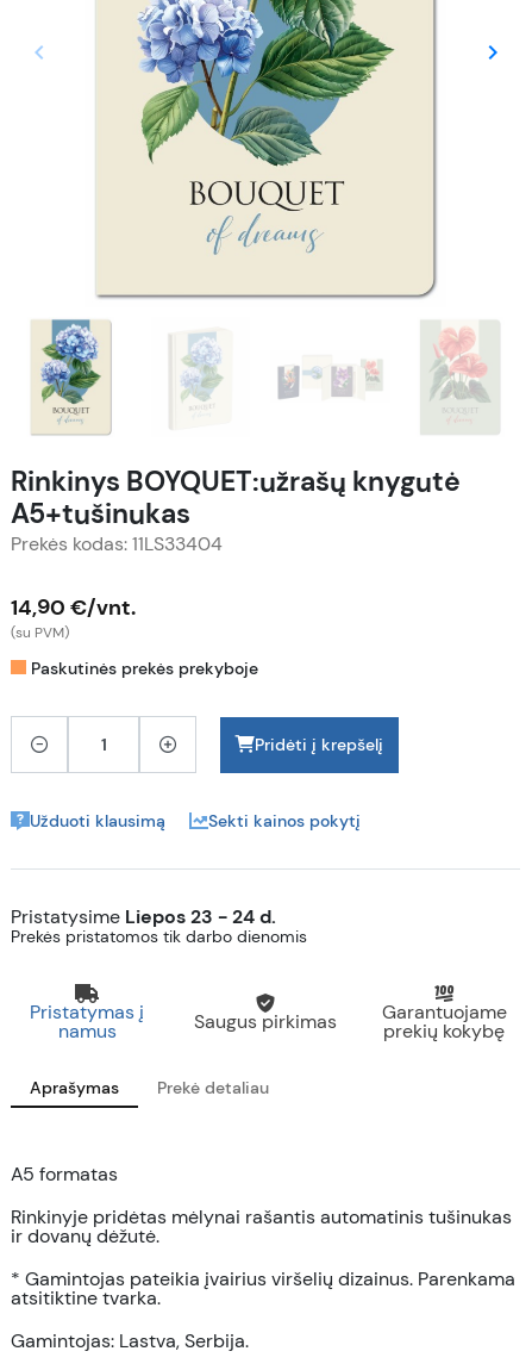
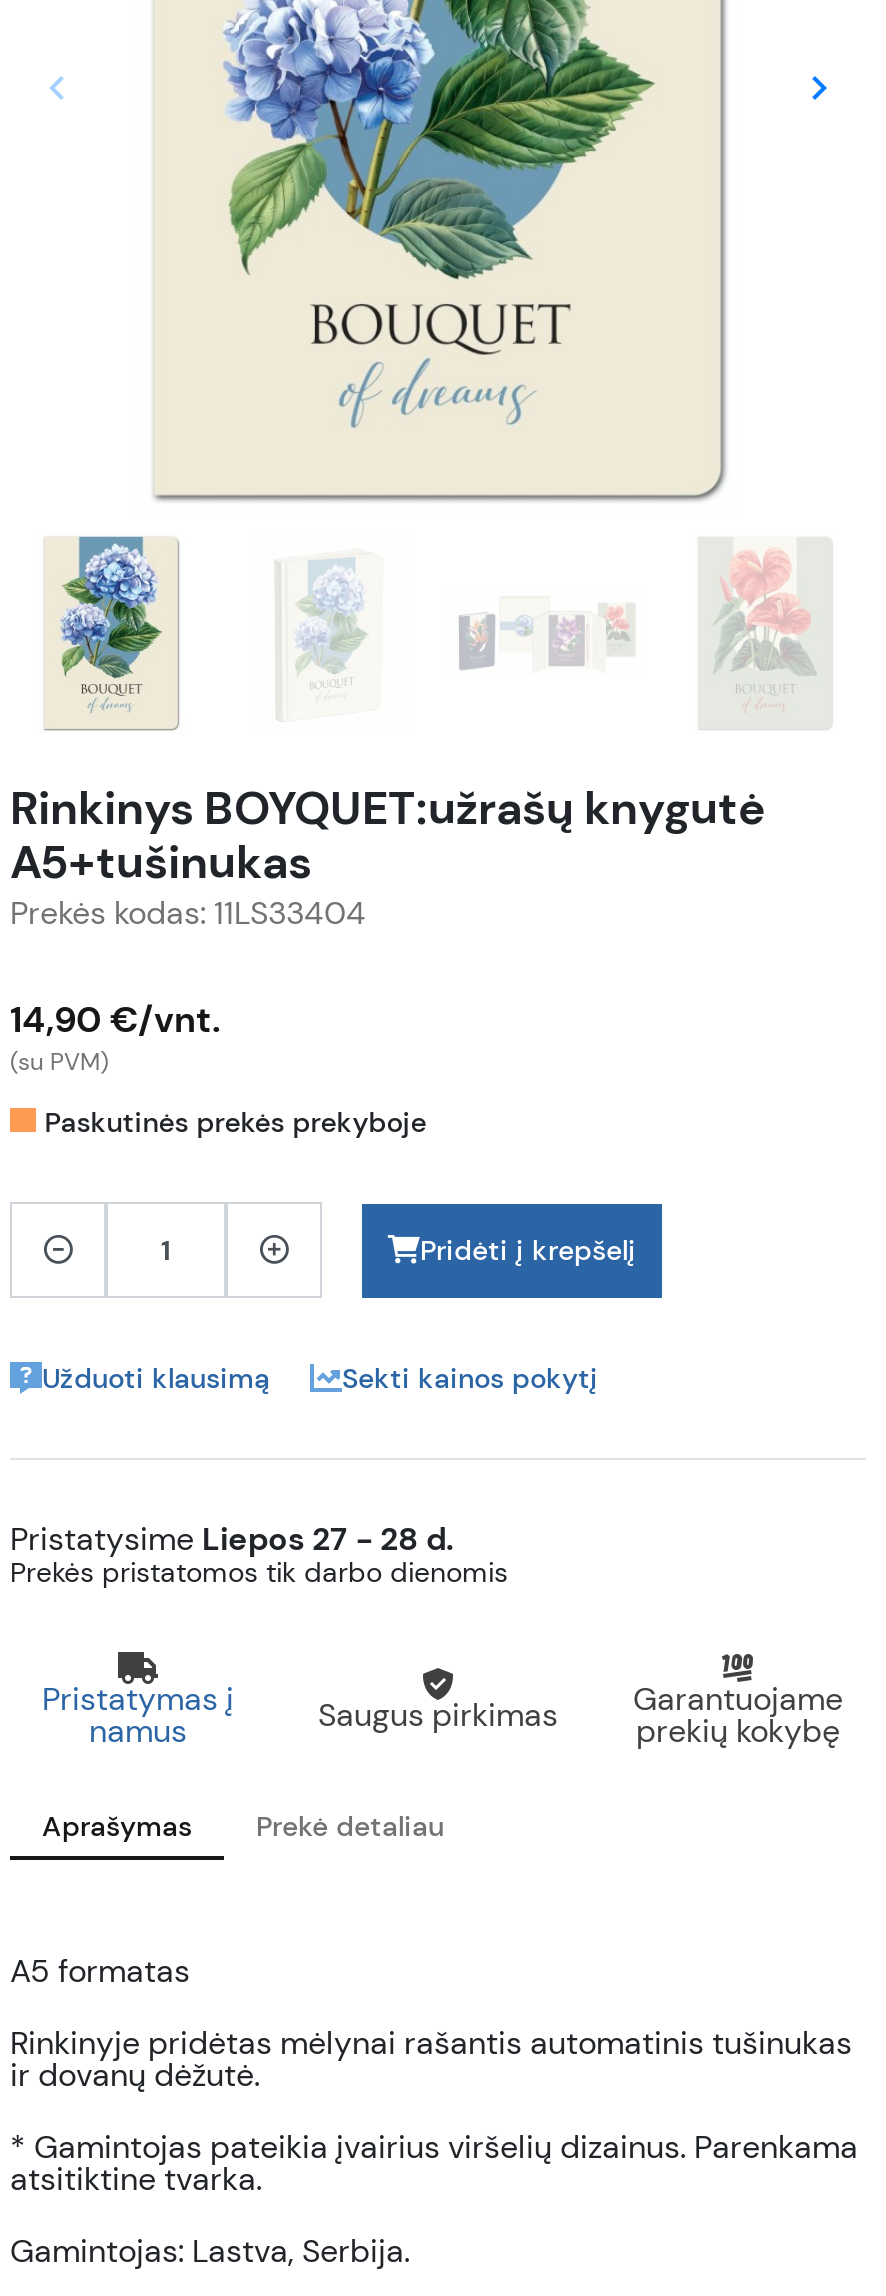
- Pristatysime Liepos 23 - 24 d.
+ Pristatysime Liepos 27 - 28 d.
